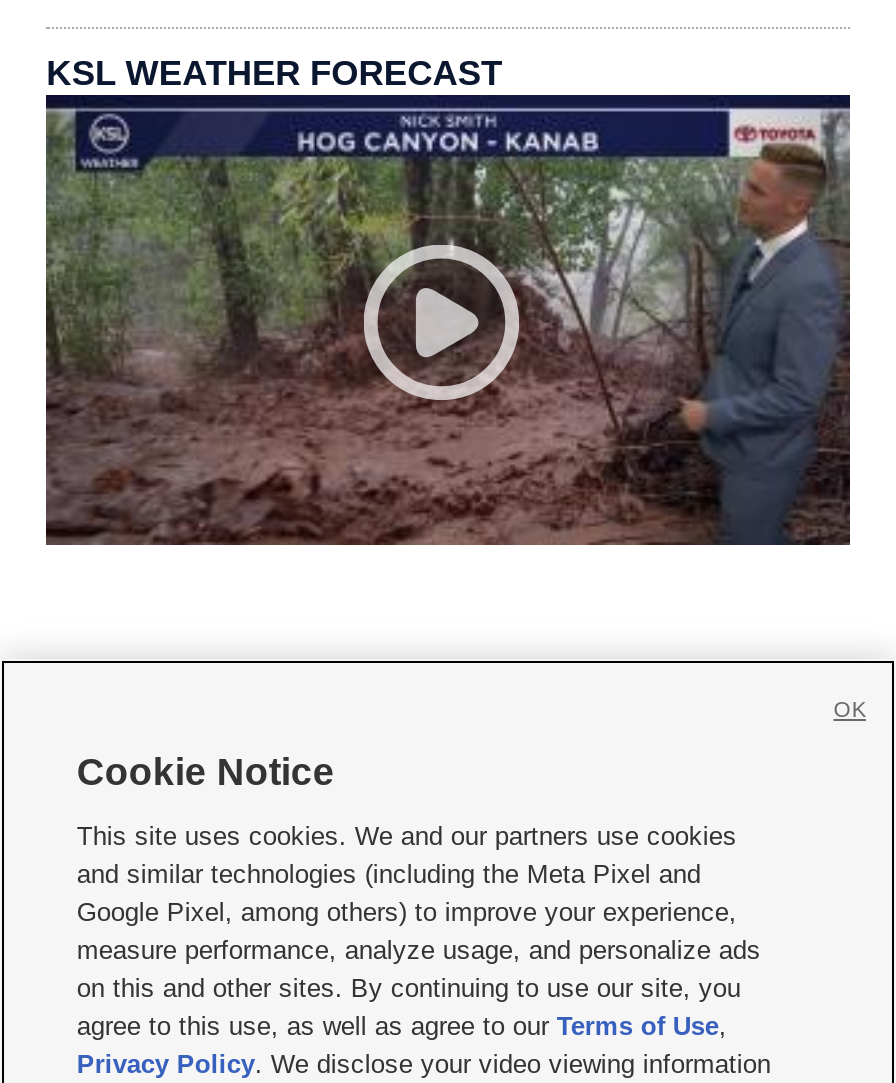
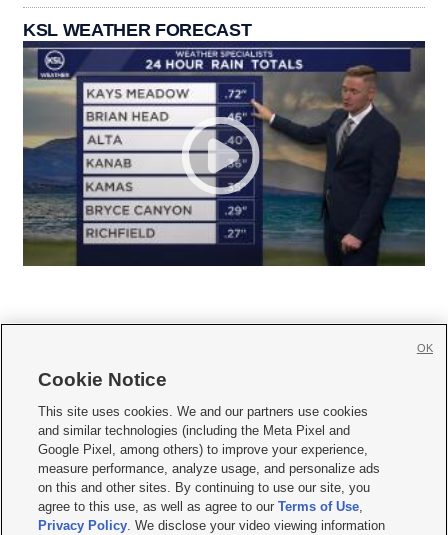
- [image]
+ [image]
